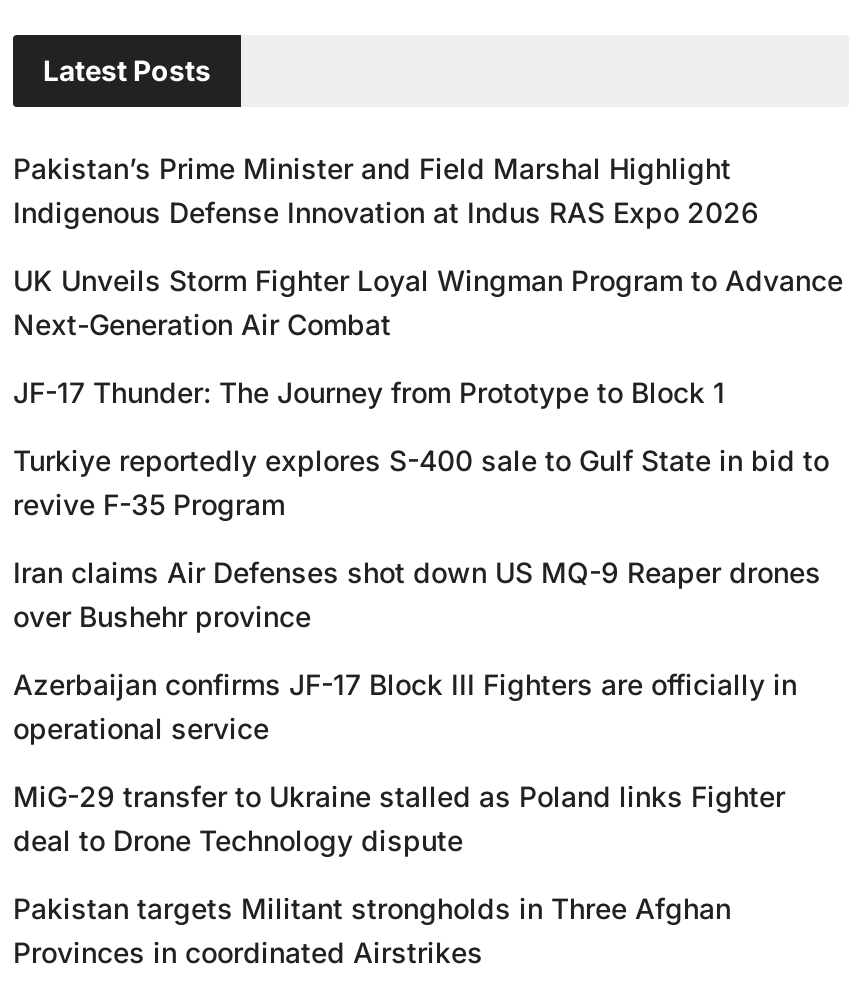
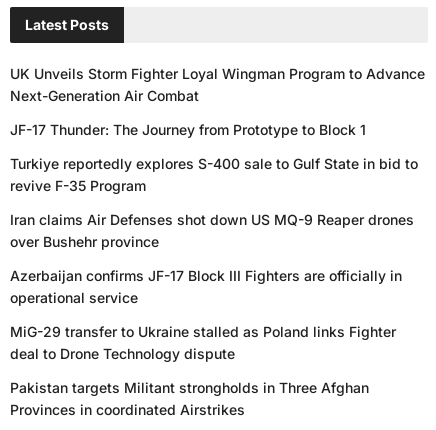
- Pakistan’s Prime Minister and Field Marshal Highlight
- Indigenous Defense Innovation at Indus RAS Expo 2026
